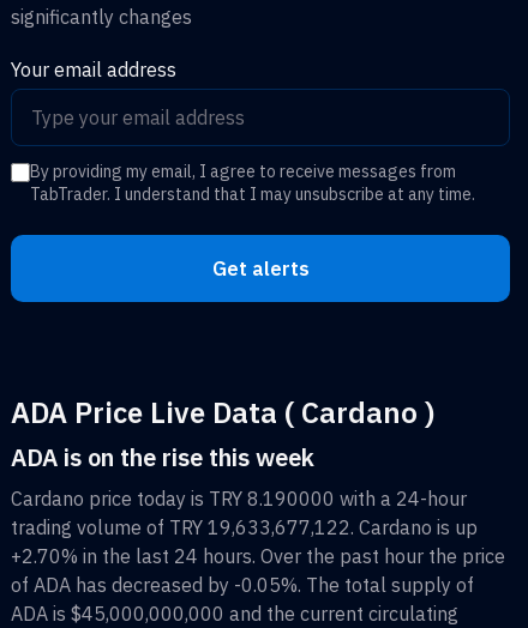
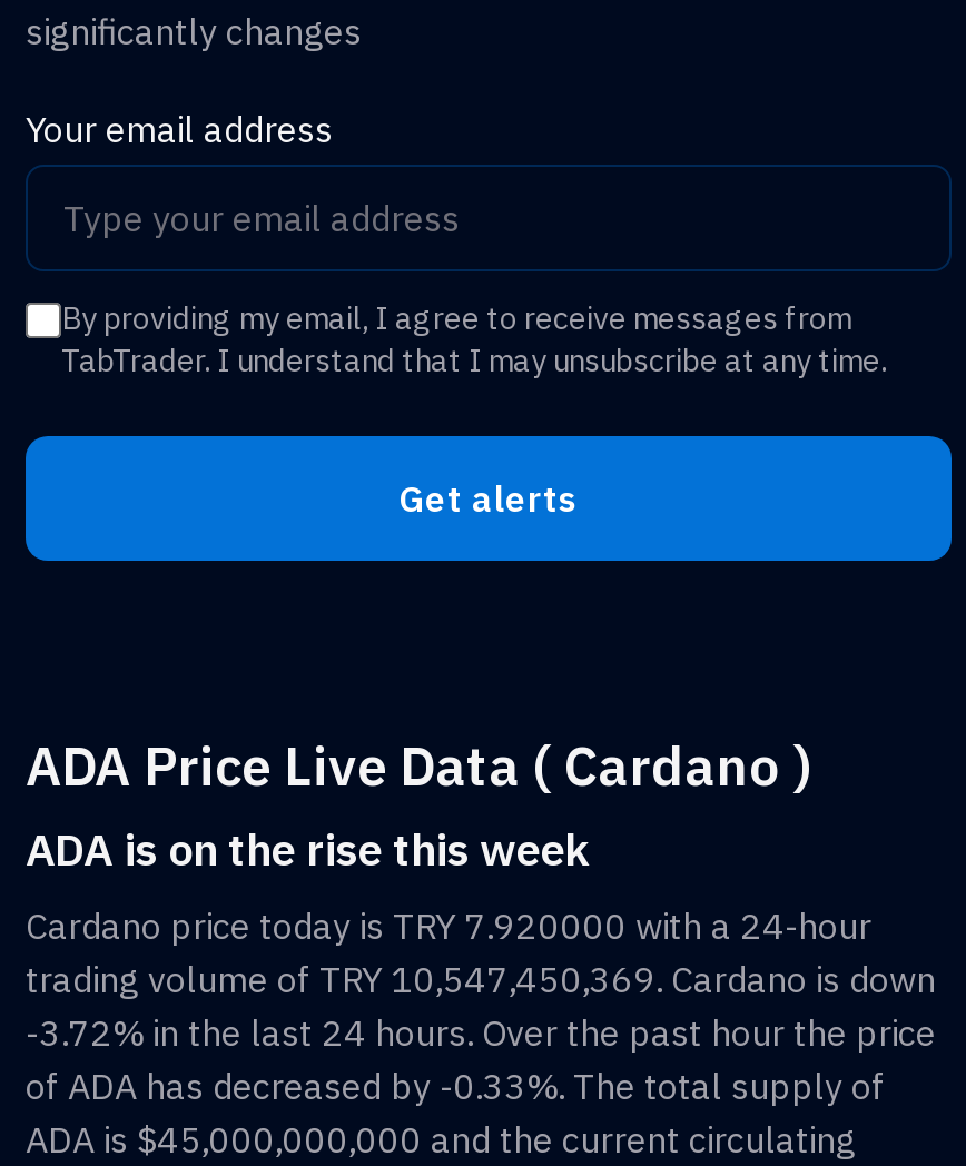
- Cardano price today is TRY 8.190000 with a 24-hour
+ Cardano price today is TRY 7.920000 with a 24-hour

- trading volume of TRY 19,633,677,122. Cardano is up
+ trading volume of TRY 10,547,450,369. Cardano is down

- +2.70% in the last 24 hours. Over the past hour the price
+ -3.72% in the last 24 hours. Over the past hour the price

- of ADA has decreased by -0.05%. The total supply of
+ of ADA has decreased by -0.33%. The total supply of
